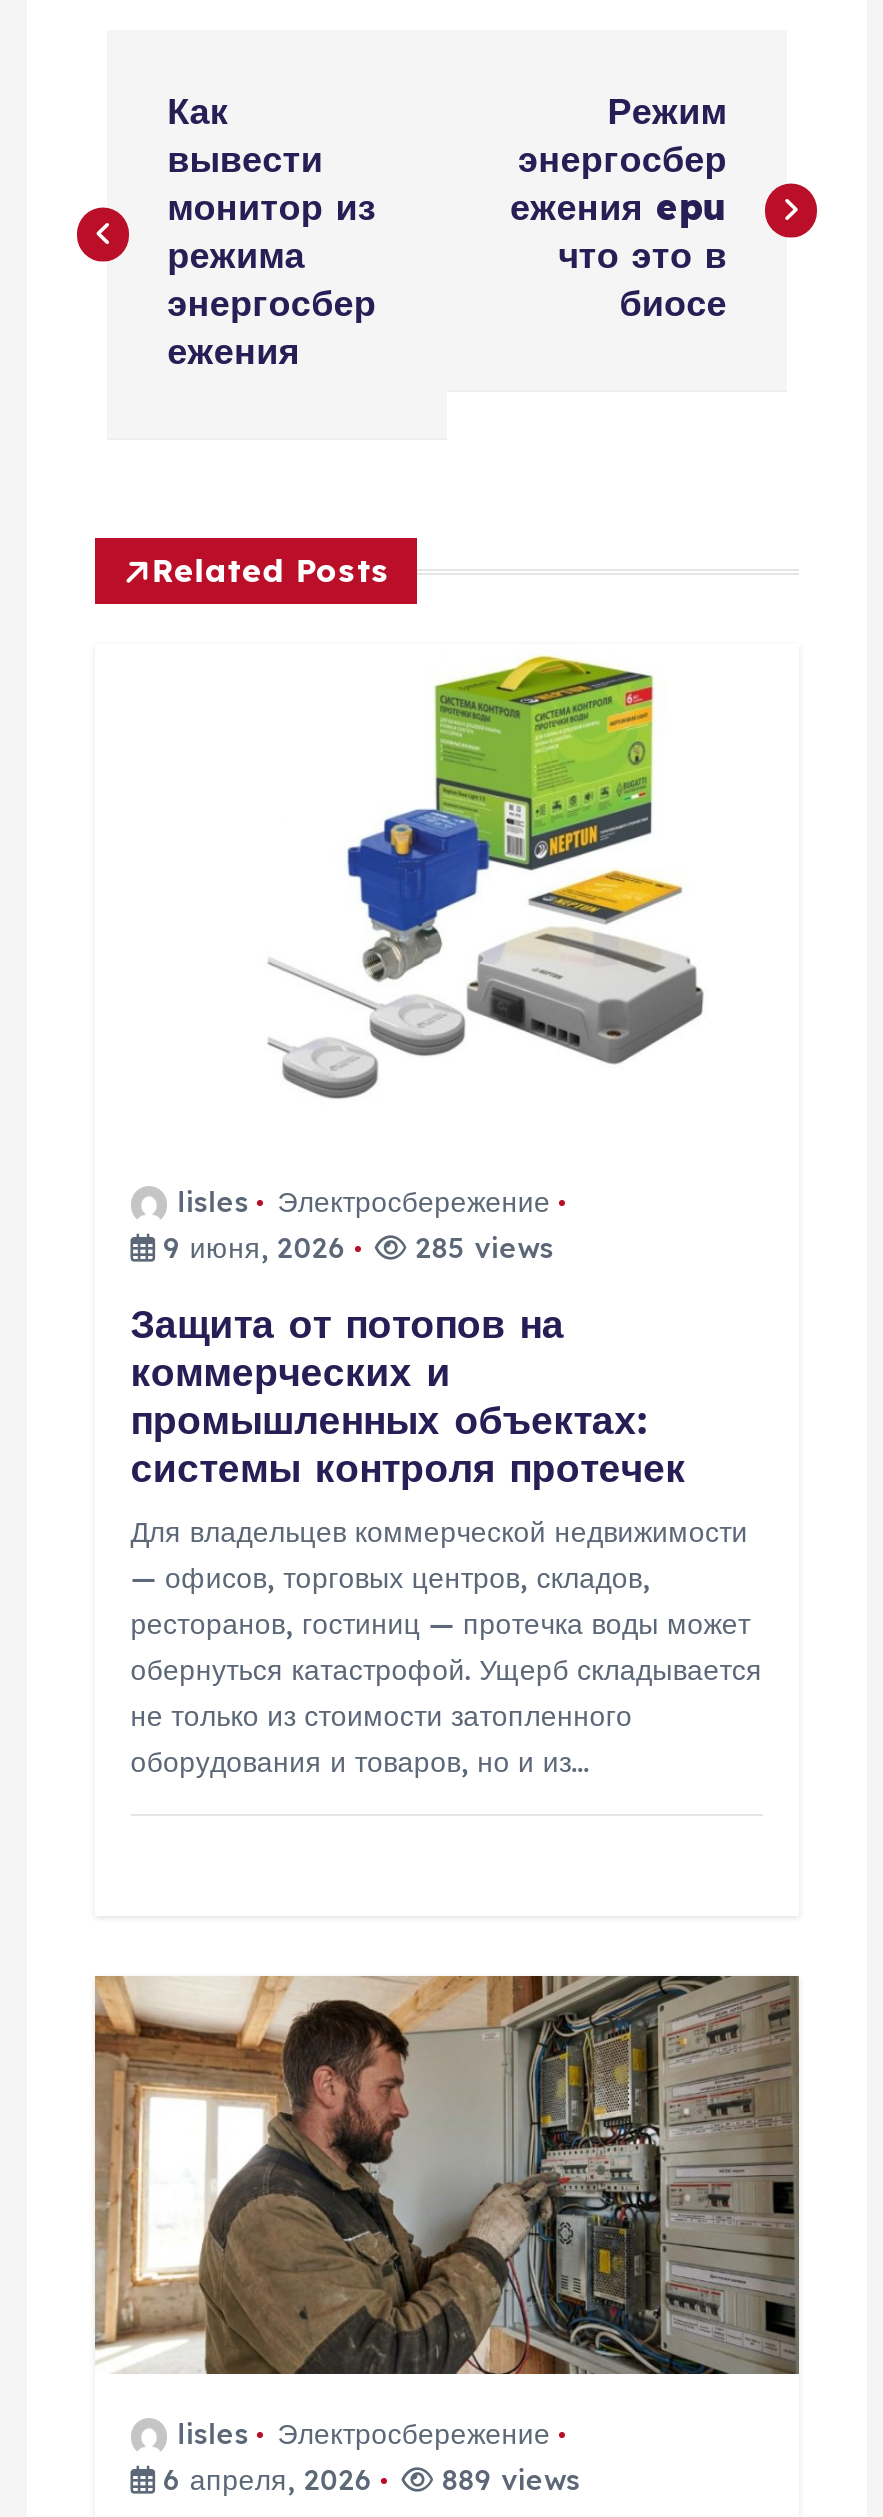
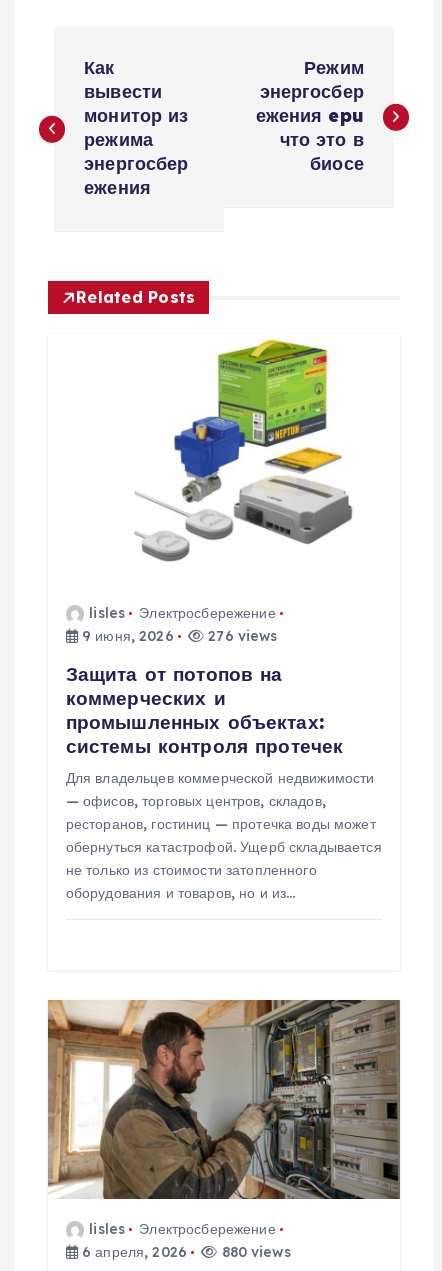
- 285 views
+ 276 views

- 889 views
+ 880 views
